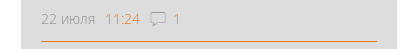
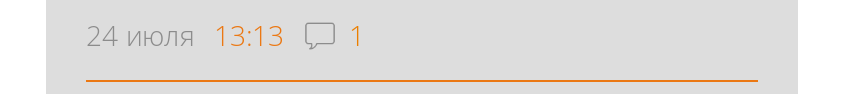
- 22 июля 11:24 1
+ 24 июля 13:13 1
